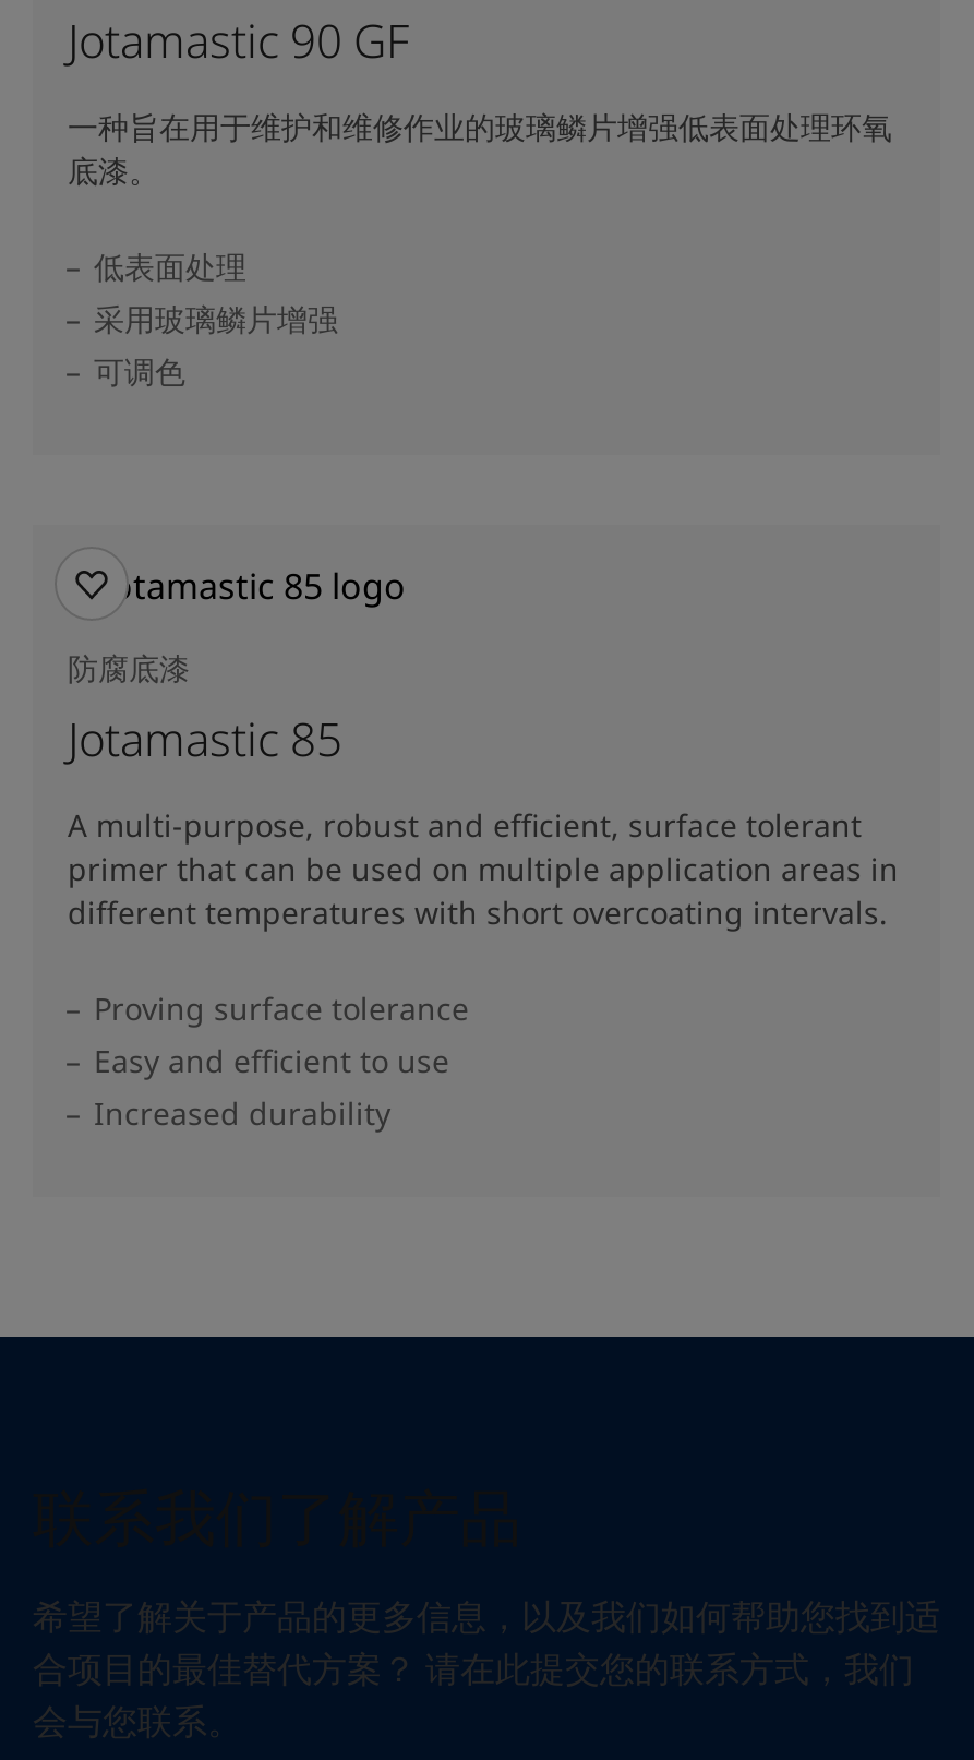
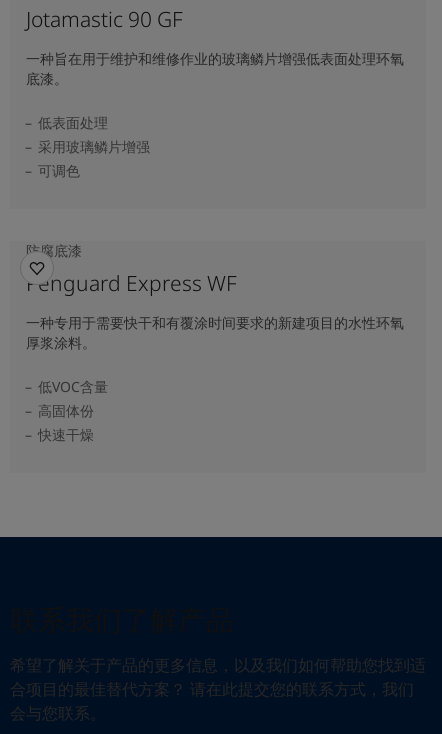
- Jotamastic 85
+ Penguard Express WF

- A multi-purpose, robust and efficient, surface tolerant
- primer that can be used on multiple application areas in
- different temperatures with short overcoating intervals.
+ 一种专用于需要快干和有覆涂时间要求的新建项目的水性环氧
+ 厚浆涂料。

- Proving surface tolerance
- Easy and efficient to use
- Increased durability
+ 低VOC含量
+ 高固体份
+ 快速干燥
